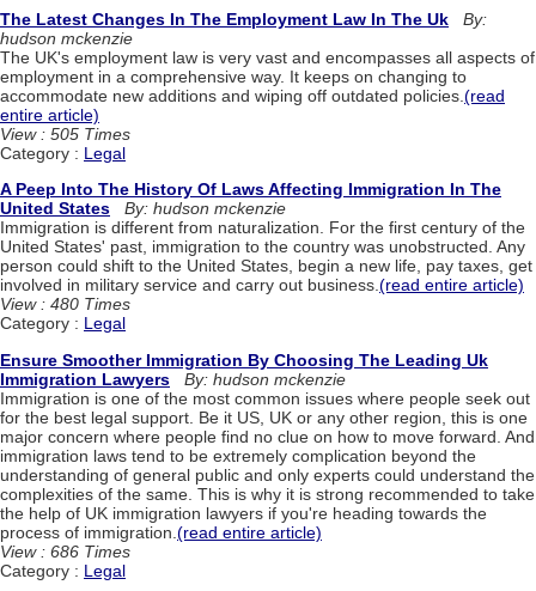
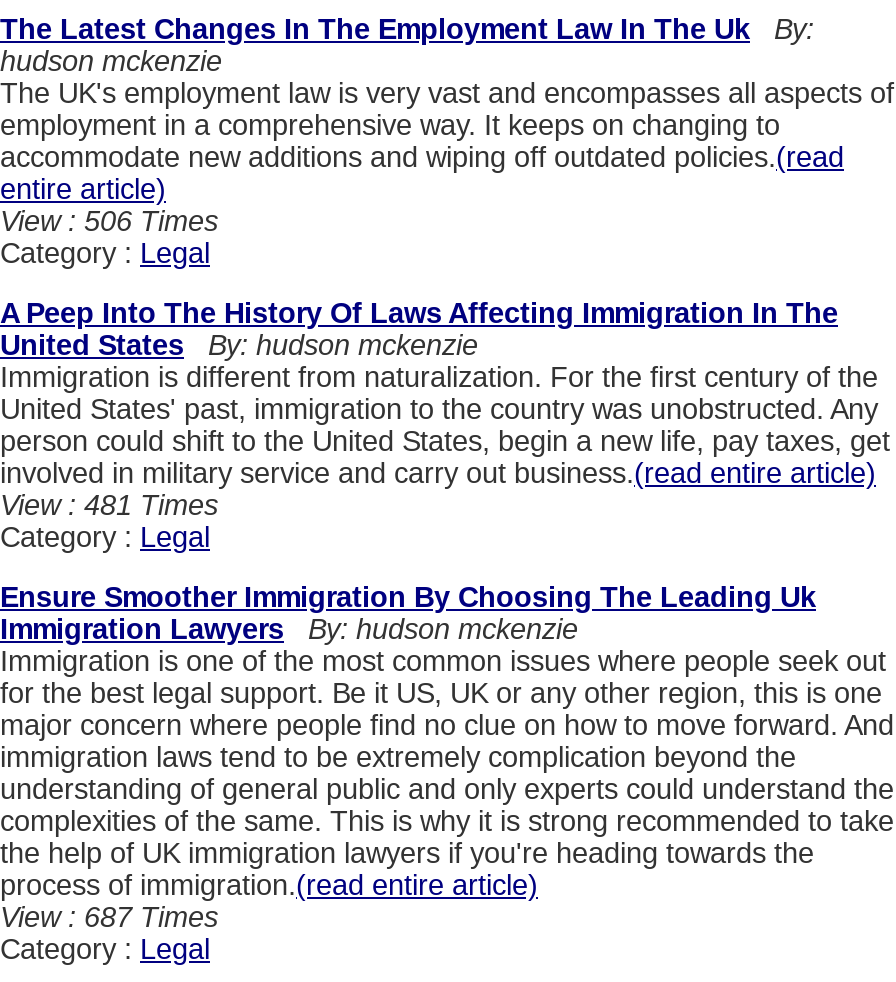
- View : 505 Times
+ View : 506 Times

- View : 480 Times
+ View : 481 Times

- View : 686 Times
+ View : 687 Times
